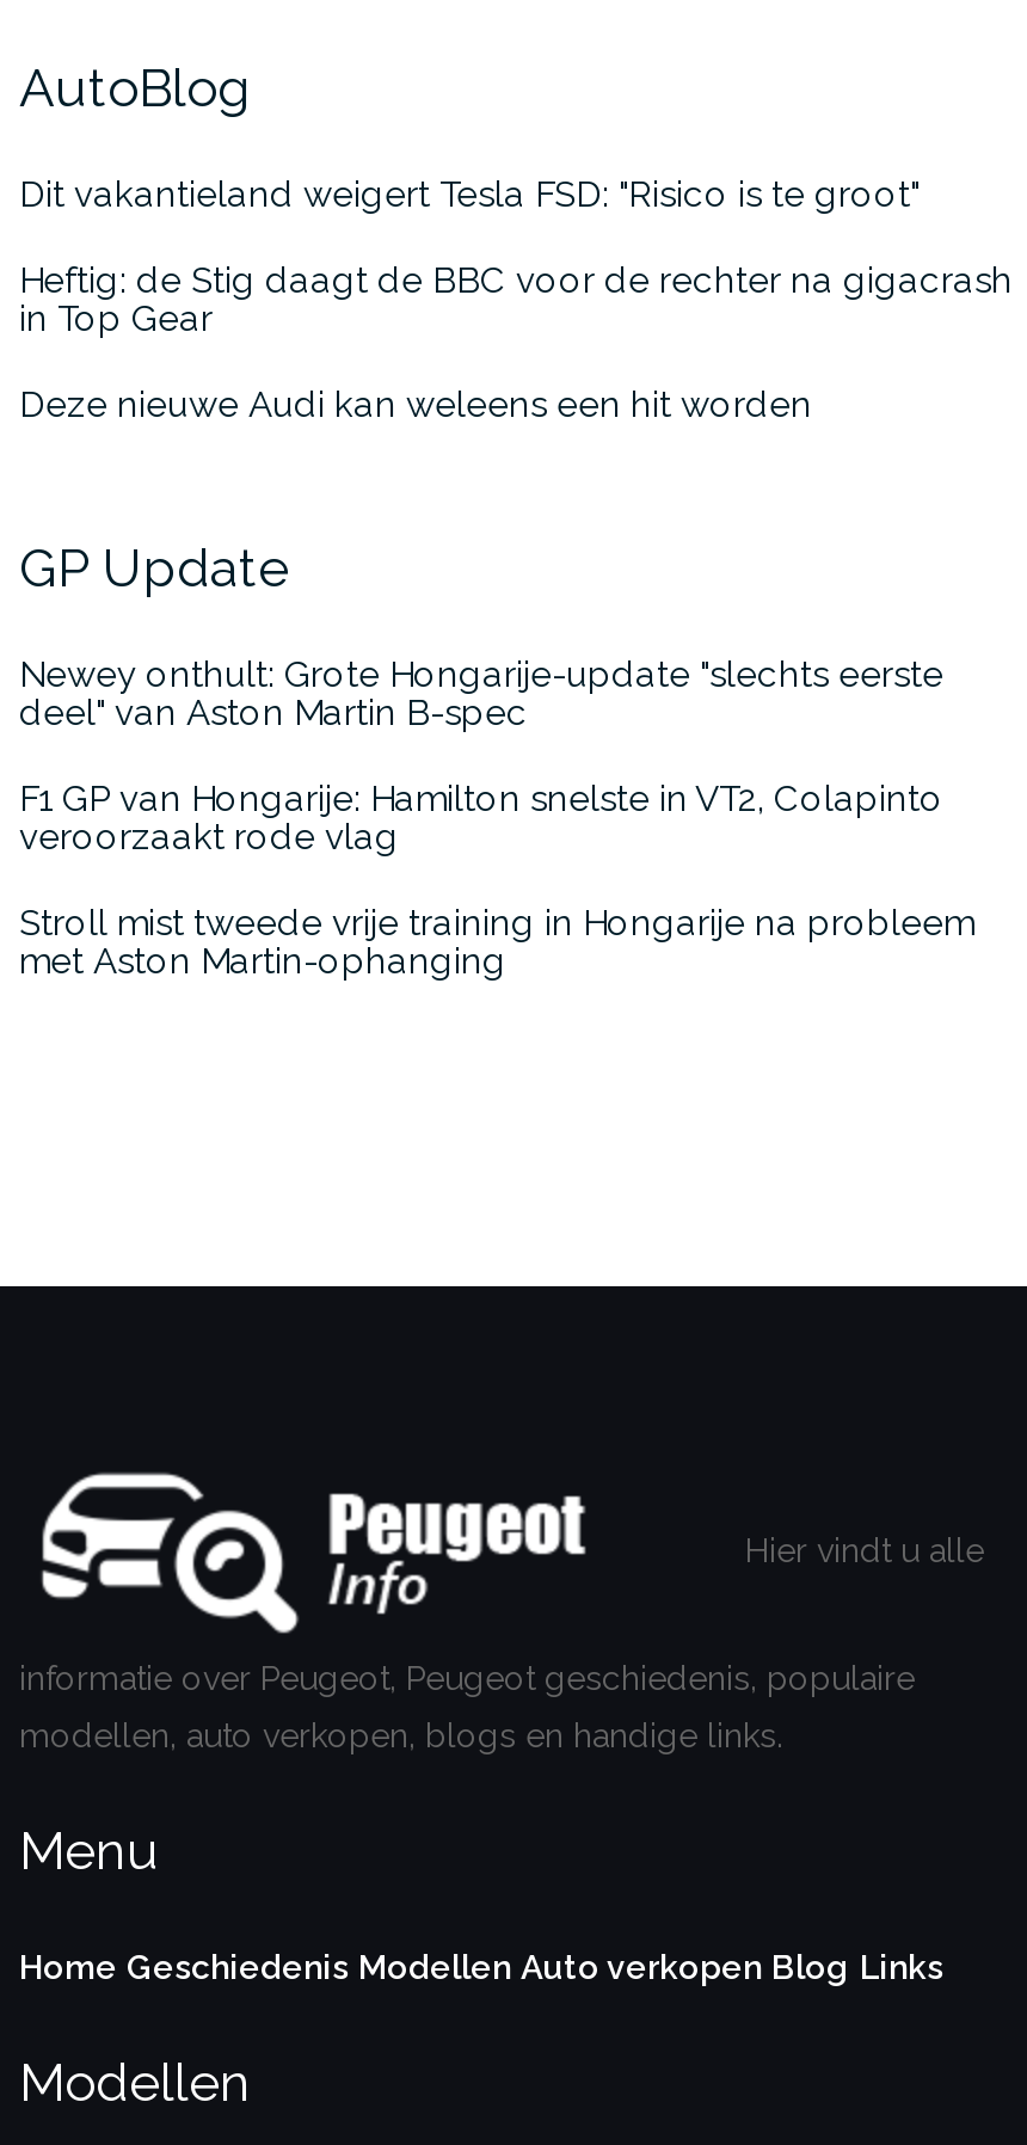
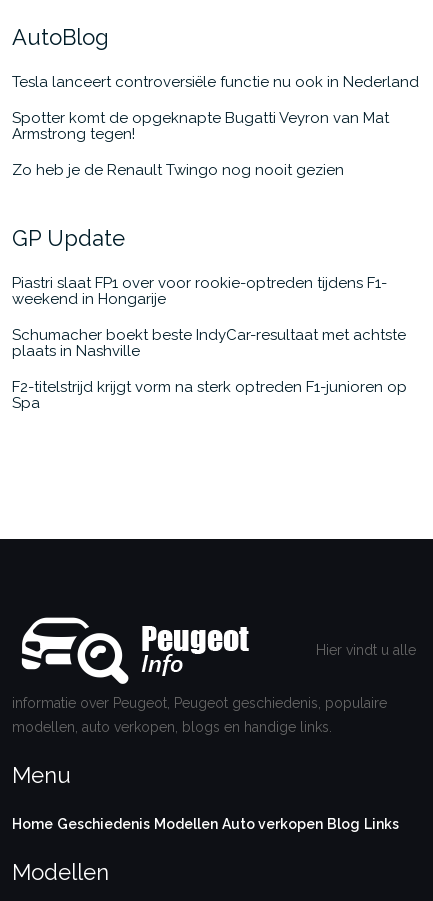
- Dit vakantieland weigert Tesla FSD: "Risico is te groot"
+ Tesla lanceert controversiële functie nu ook in Nederland

- Heftig: de Stig daagt de BBC voor de rechter na gigacrash
- in Top Gear
+ Spotter komt de opgeknapte Bugatti Veyron van Mat
+ Armstrong tegen!

- Deze nieuwe Audi kan weleens een hit worden
+ Zo heb je de Renault Twingo nog nooit gezien

- Newey onthult: Grote Hongarije-update "slechts eerste
- deel" van Aston Martin B-spec
+ Piastri slaat FP1 over voor rookie-optreden tijdens F1-
+ weekend in Hongarije

- F1 GP van Hongarije: Hamilton snelste in VT2, Colapinto
- veroorzaakt rode vlag
+ Schumacher boekt beste IndyCar-resultaat met achtste
+ plaats in Nashville

- Stroll mist tweede vrije training in Hongarije na probleem
- met Aston Martin-ophanging
+ F2-titelstrijd krijgt vorm na sterk optreden F1-junioren op
+ Spa
